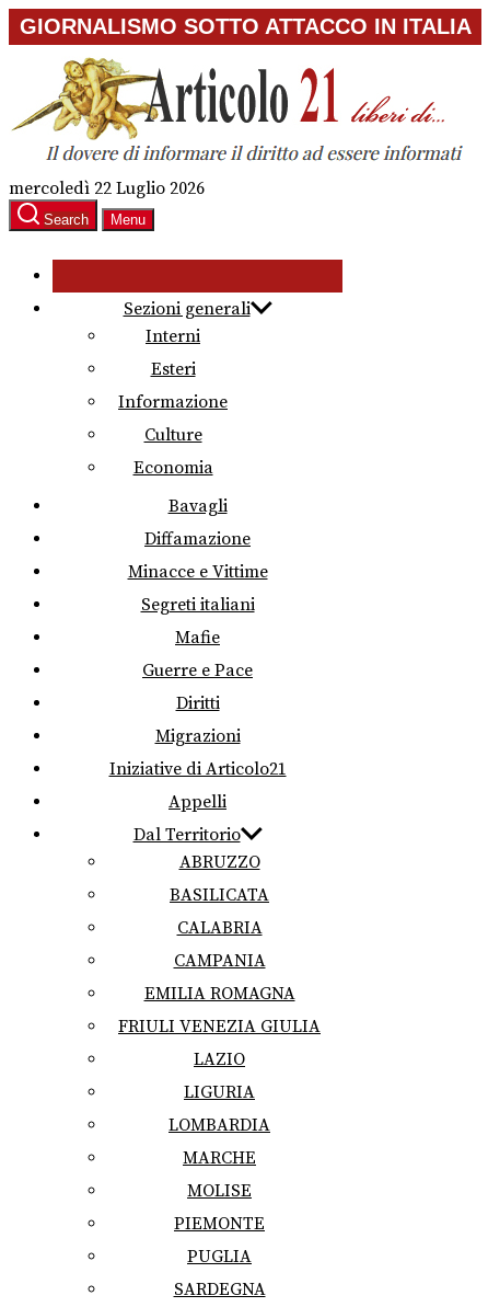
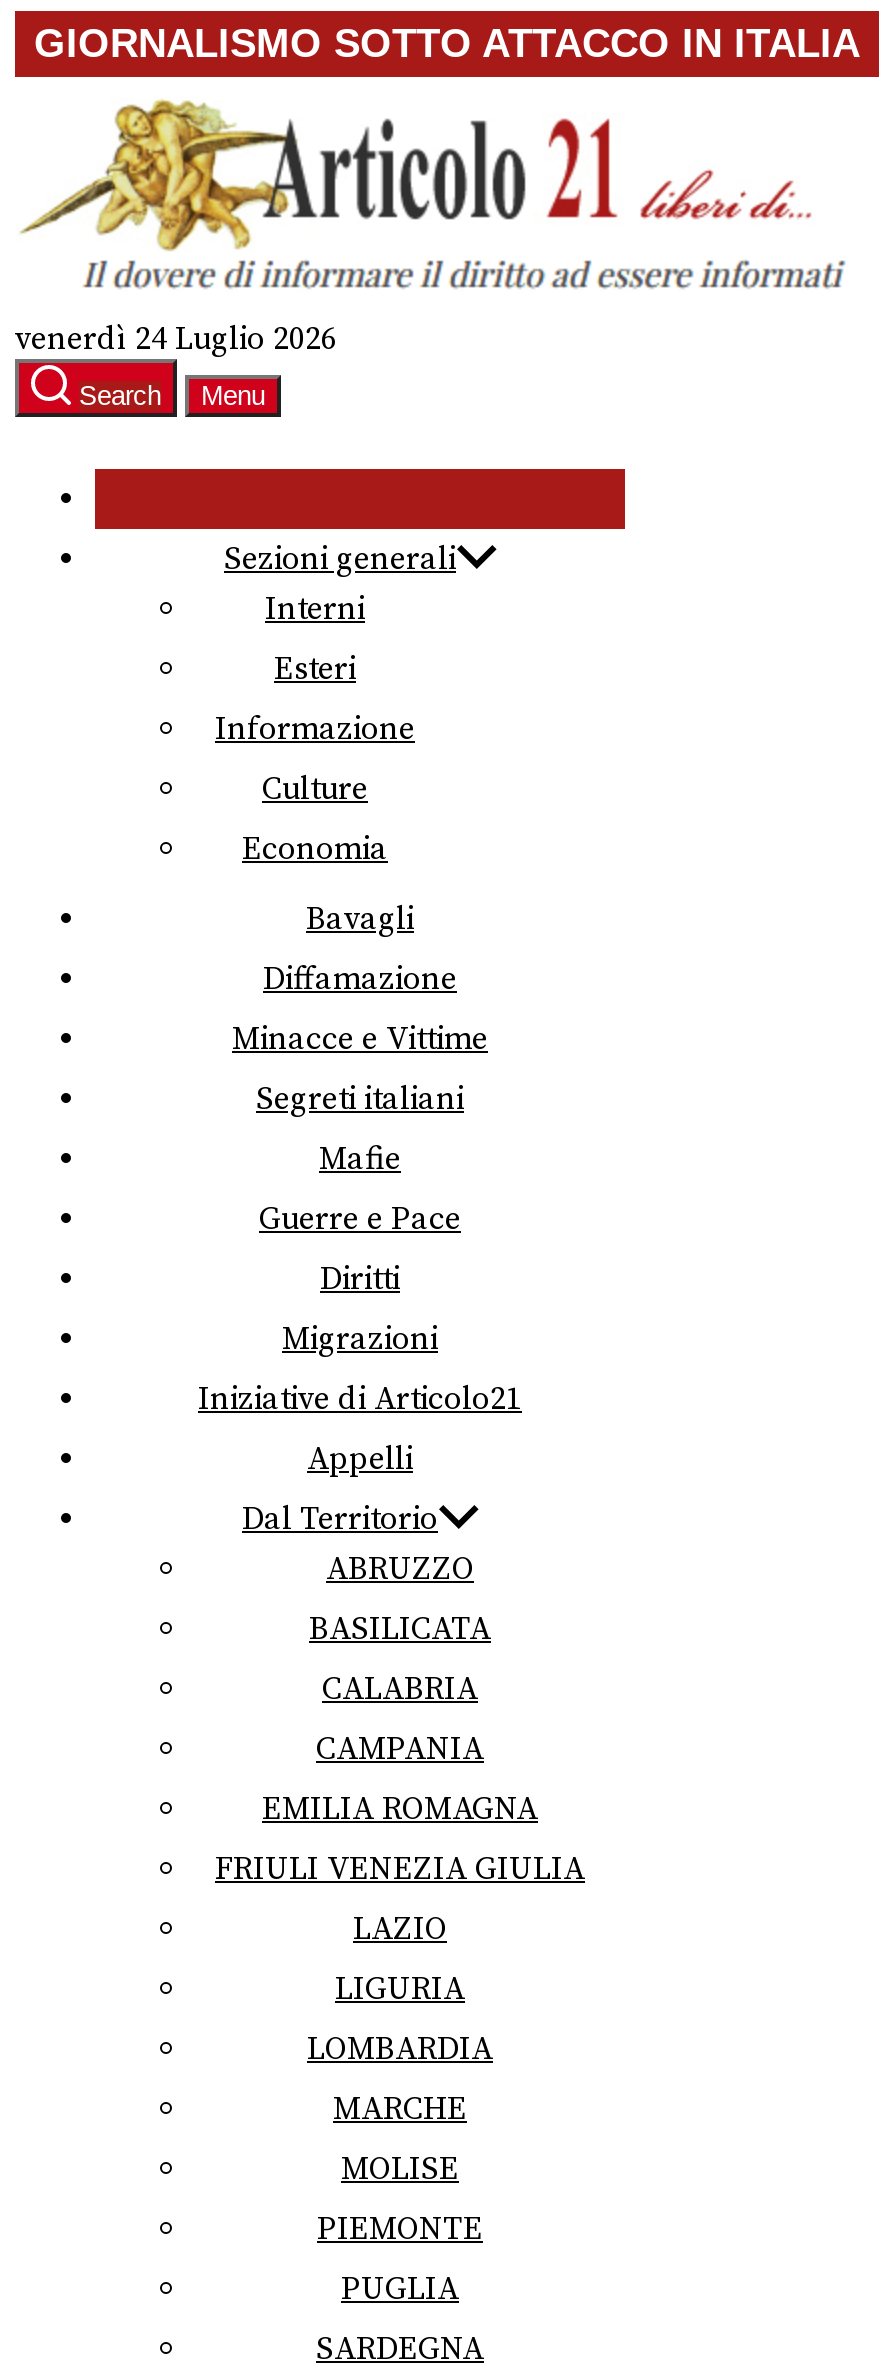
- mercoledì 22 Luglio 2026
+ venerdì 24 Luglio 2026
